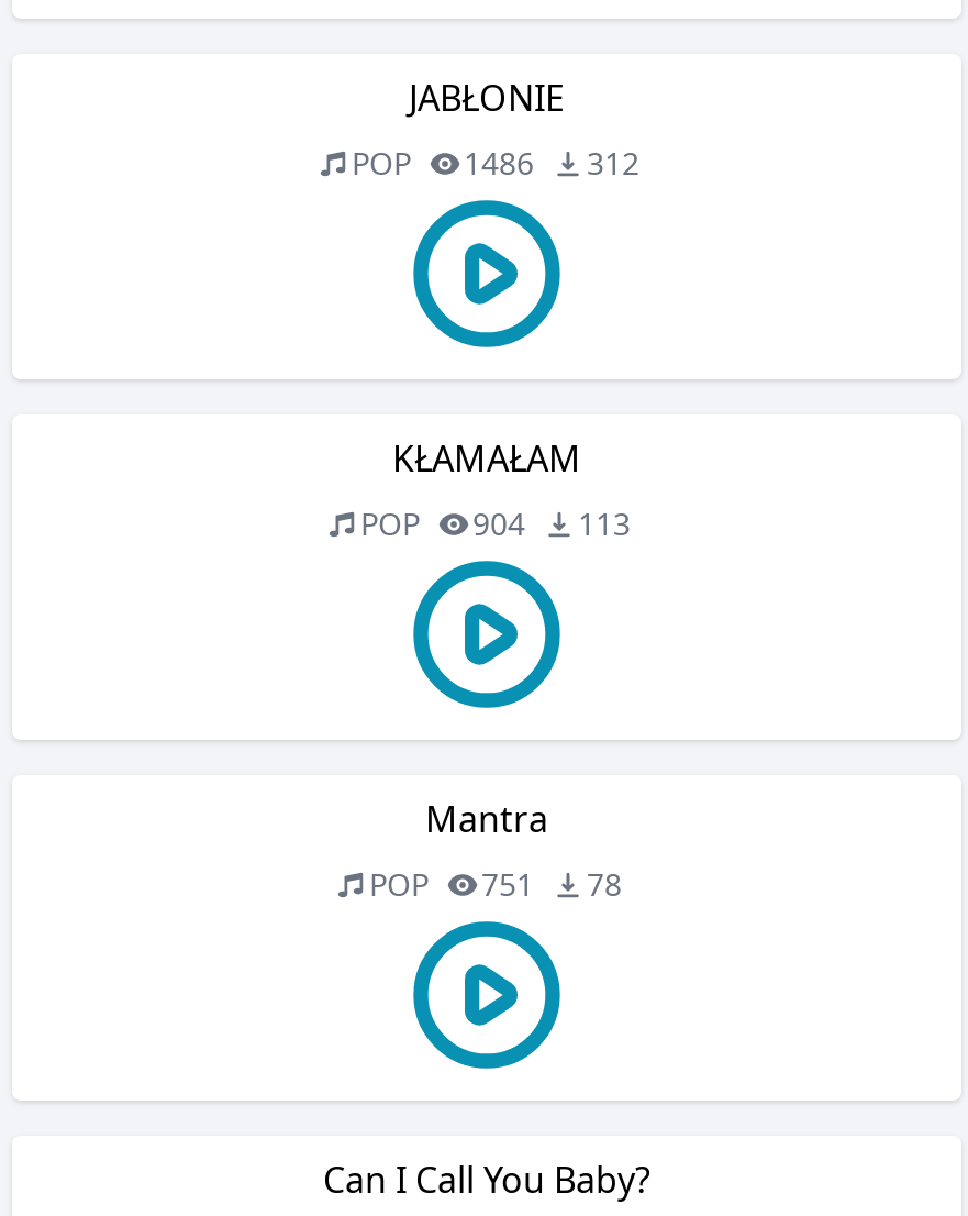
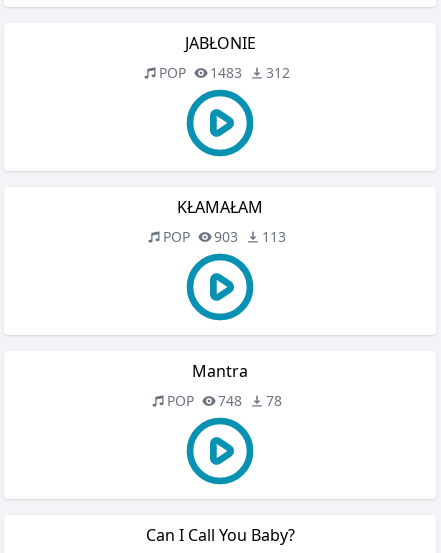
- POP 1486 312
+ POP 1483 312

- POP 904 113
+ POP 903 113

- POP 751 78
+ POP 748 78
